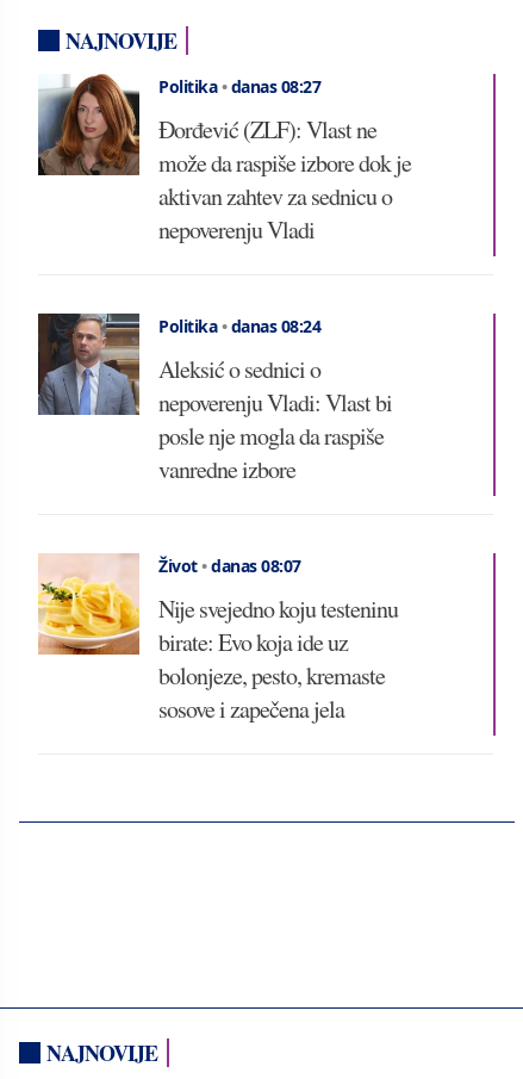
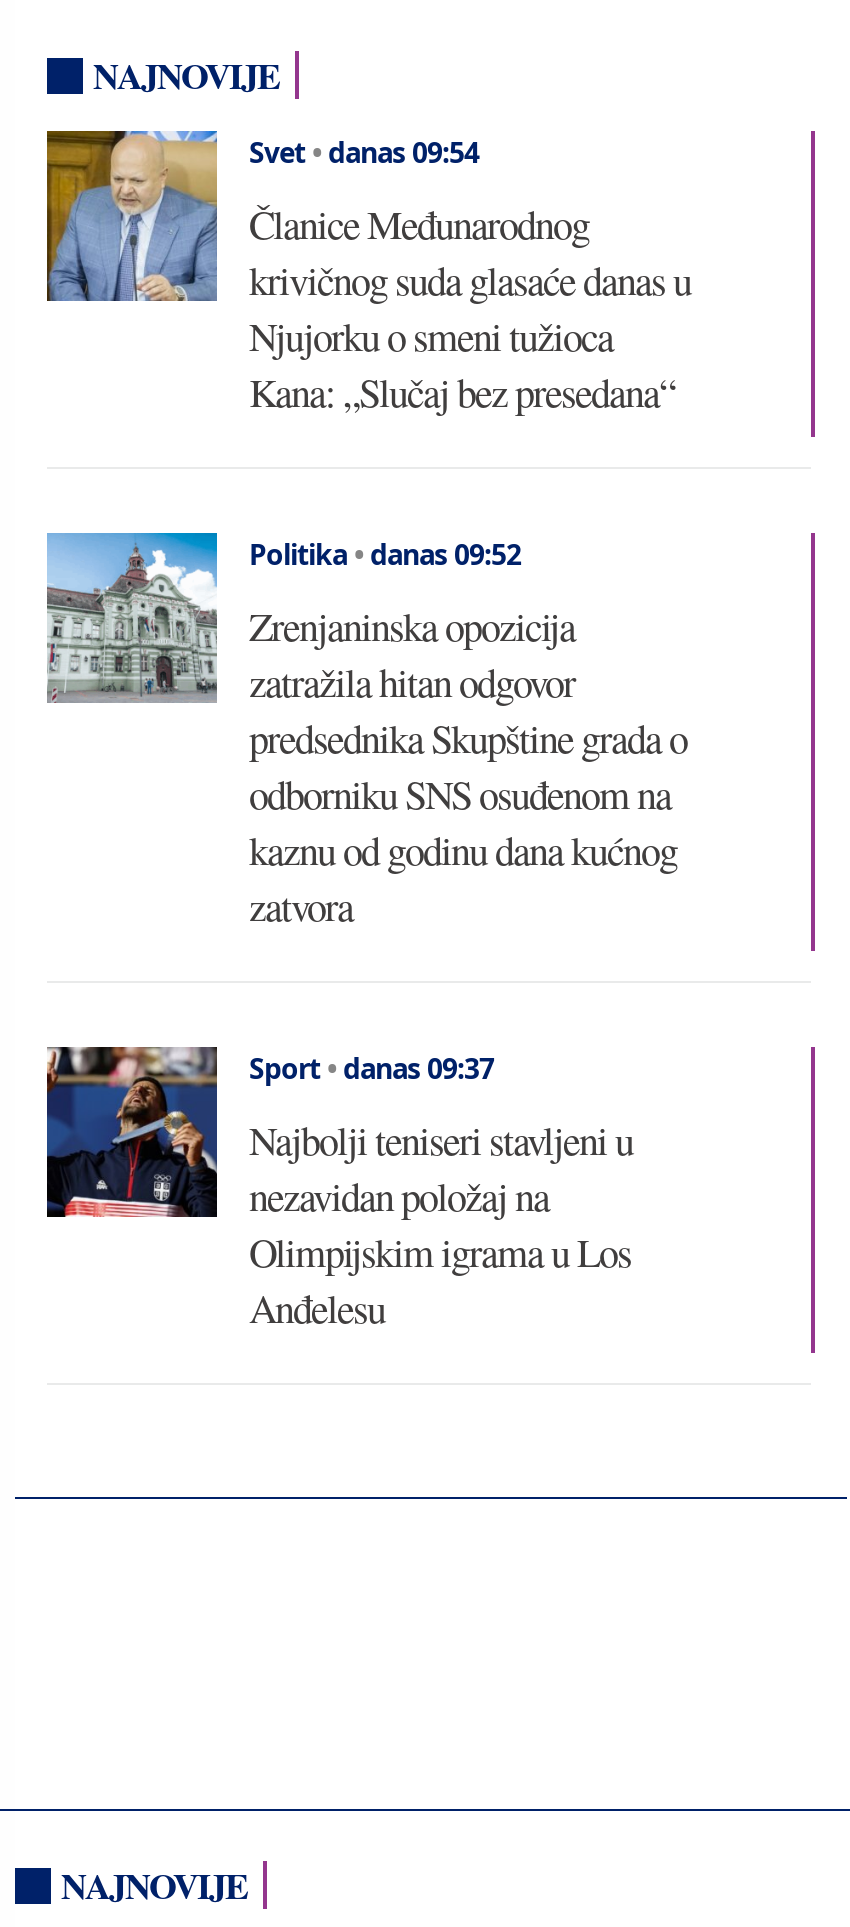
- [image]
- Politika • danas 08:27
+ [image]
+ Svet • danas 09:54

- Đorđević (ZLF): Vlast ne
- može da raspiše izbore dok je
- aktivan zahtev za sednicu o
- nepoverenju Vladi
+ Članice Međunarodnog
+ krivičnog suda glasaće danas u
+ Njujorku o smeni tužioca
+ Kana: „Slučaj bez presedana“

- [image]
- Politika • danas 08:24
+ [image]
+ Politika • danas 09:52

- Aleksić o sednici o
- nepoverenju Vladi: Vlast bi
- posle nje mogla da raspiše
- vanredne izbore
+ Zrenjaninska opozicija
+ zatražila hitan odgovor
+ predsednika Skupštine grada o
+ odborniku SNS osuđenom na
+ kaznu od godinu dana kućnog
+ zatvora

- [image]
- Život • danas 08:07
+ [image]
+ Sport • danas 09:37

- Nije svejedno koju testeninu
- birate: Evo koja ide uz
- bolonjeze, pesto, kremaste
- sosove i zapečena jela
+ Najbolji teniseri stavljeni u
+ nezavidan položaj na
+ Olimpijskim igrama u Los
+ Anđelesu
